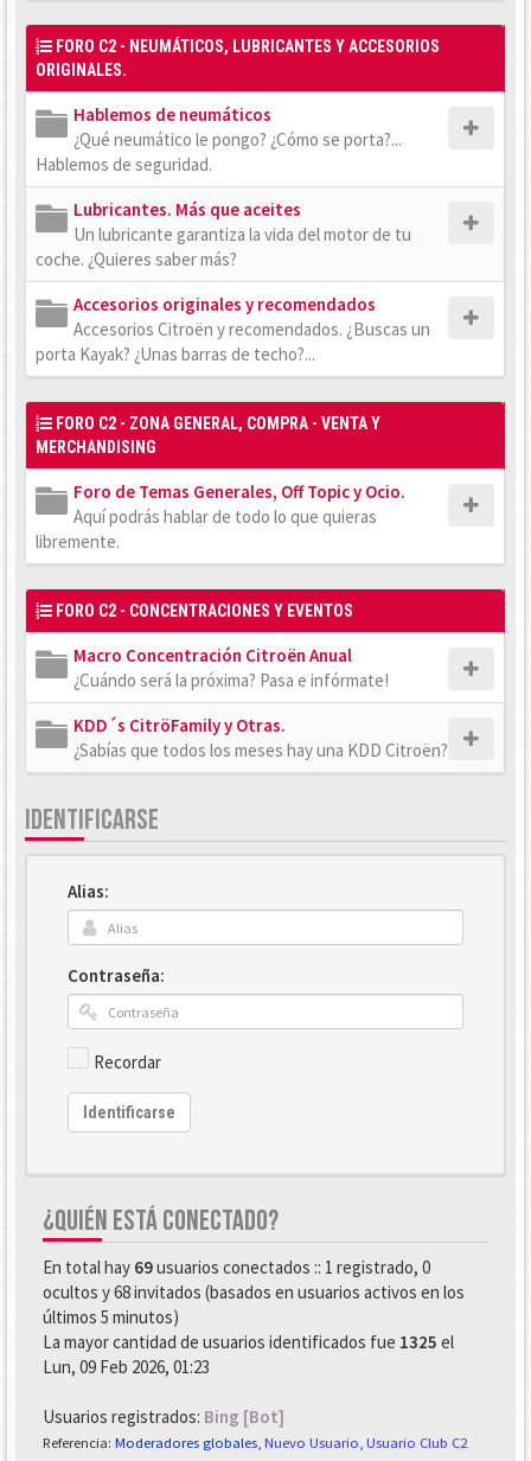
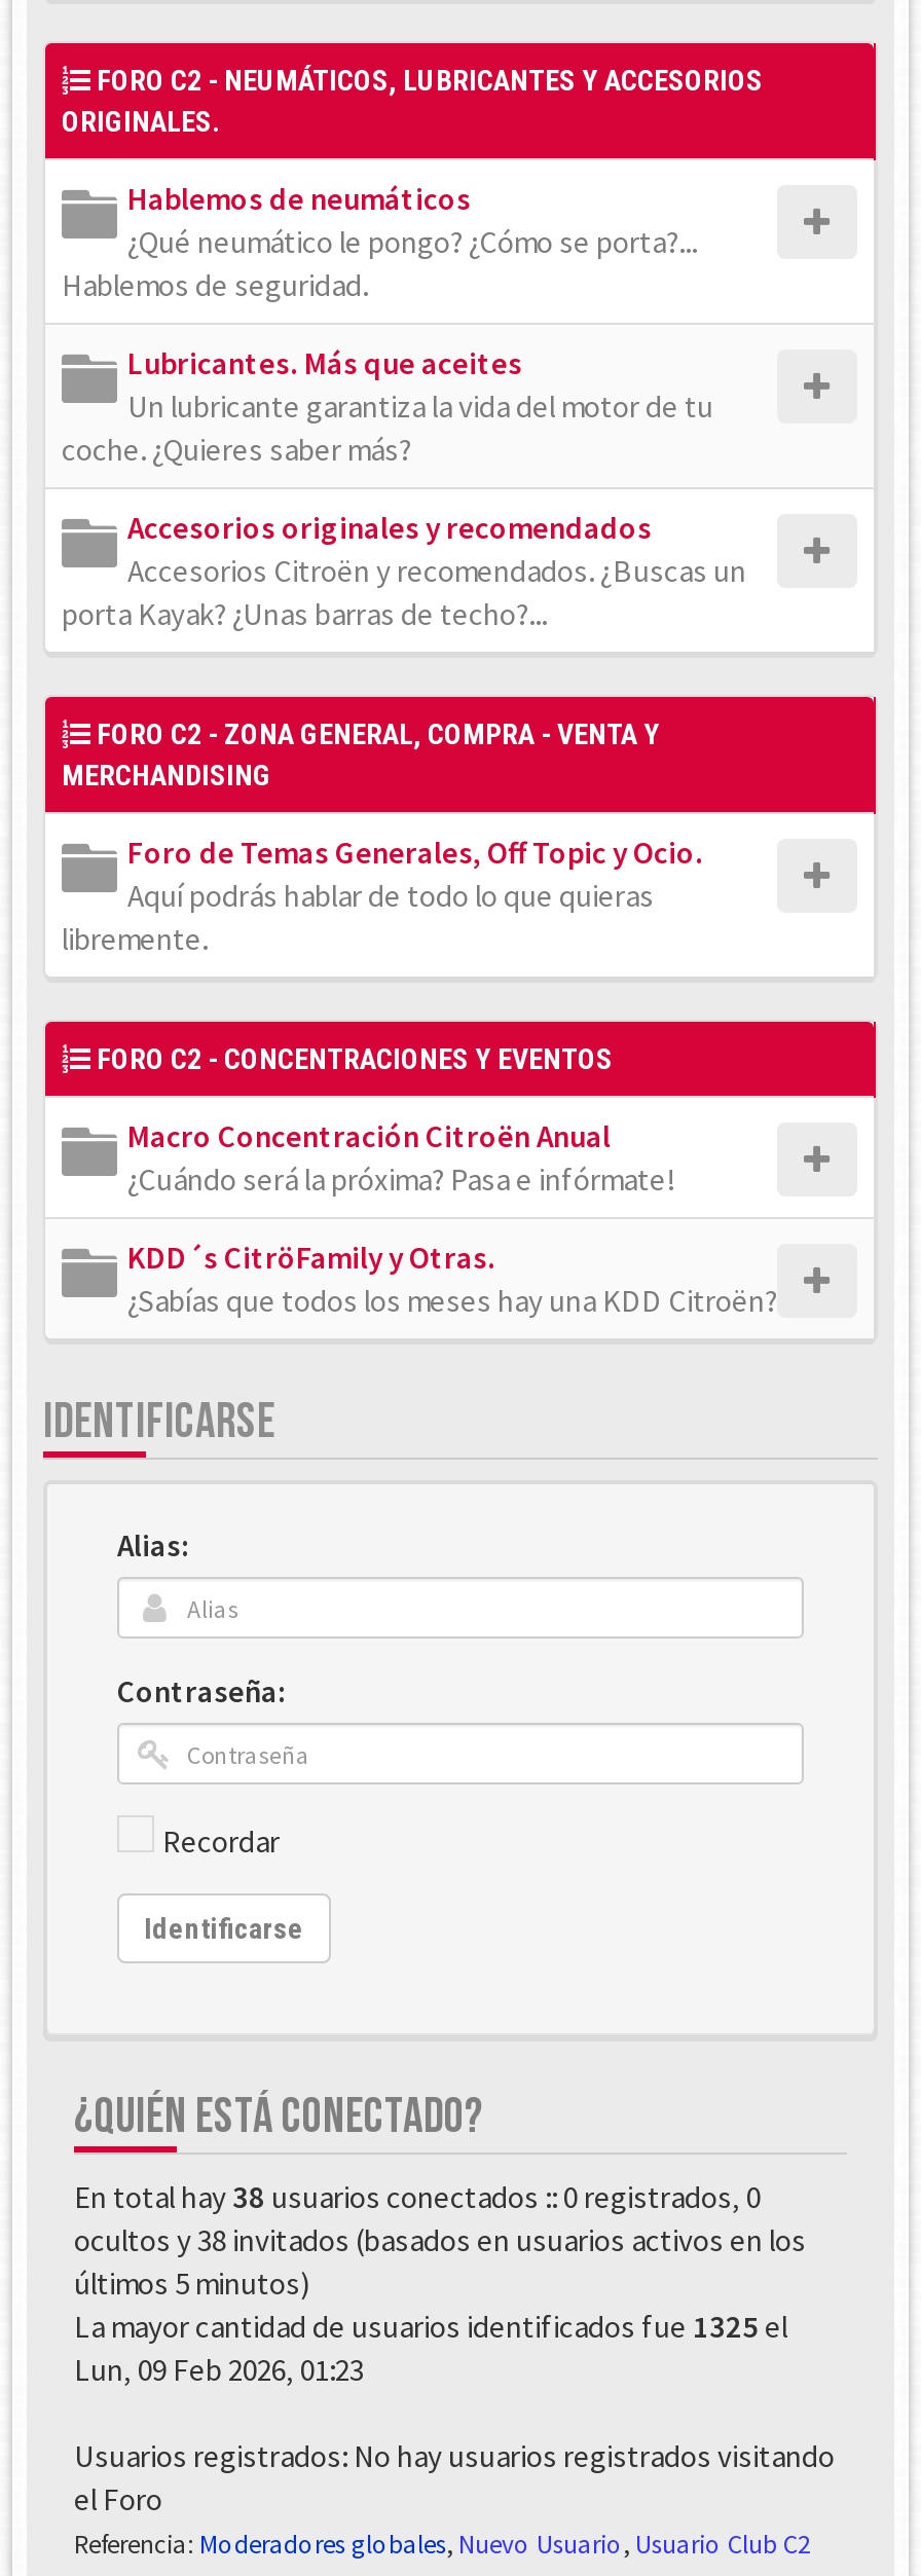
- En total hay 69 usuarios conectados :: 1 registrado, 0
+ En total hay 38 usuarios conectados :: 0 registrados, 0

- ocultos y 68 invitados (basados en usuarios activos en los
+ ocultos y 38 invitados (basados en usuarios activos en los

- Usuarios registrados: Bing [Bot]
+ Usuarios registrados: No hay usuarios registrados visitando
+ el Foro
